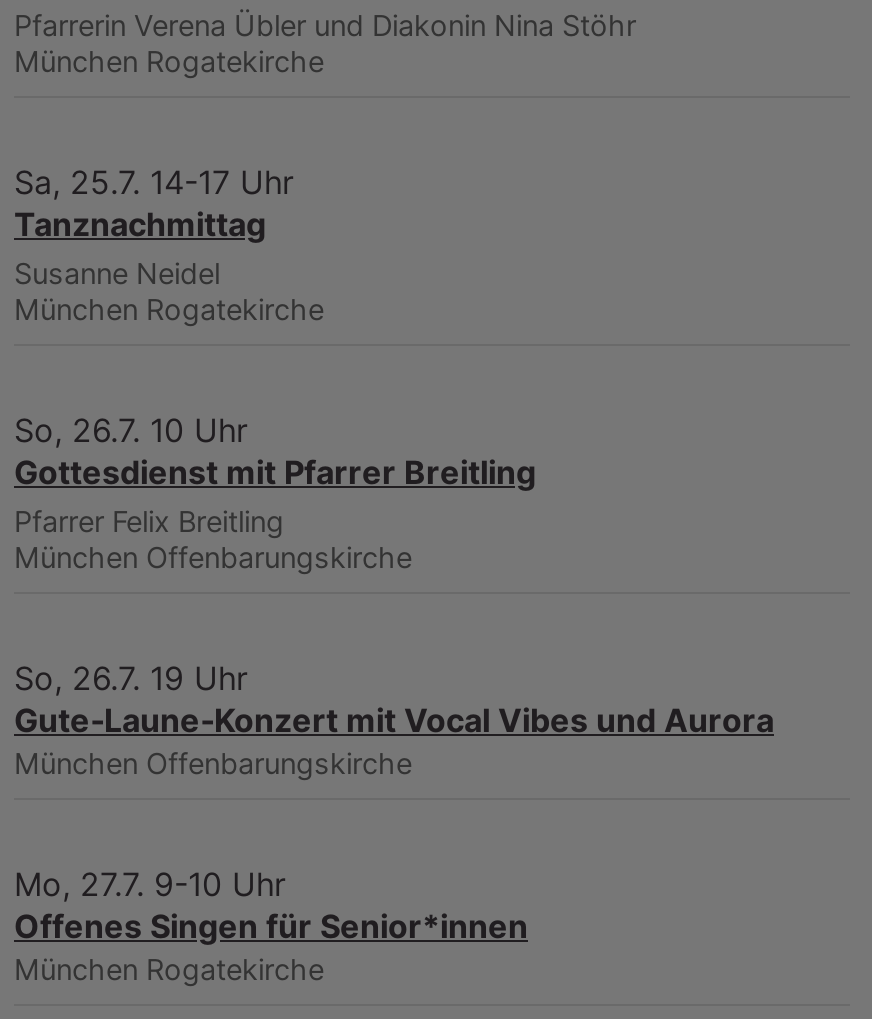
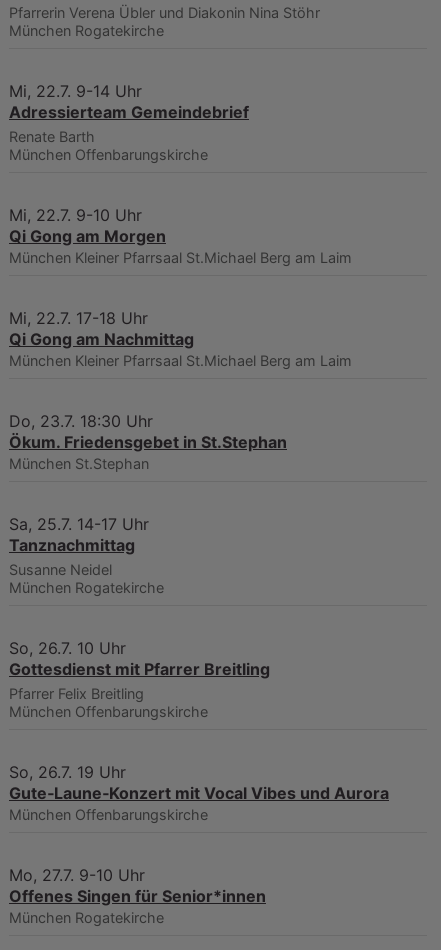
+ Mi, 22.7. 9-14 Uhr
+ Adressierteam Gemeindebrief
+ Renate Barth
+ München Offenbarungskirche
+ Mi, 22.7. 9-10 Uhr
+ Qi Gong am Morgen
+ München Kleiner Pfarrsaal St.Michael Berg am Laim
+ Mi, 22.7. 17-18 Uhr
+ Qi Gong am Nachmittag
+ München Kleiner Pfarrsaal St.Michael Berg am Laim
+ Do, 23.7. 18:30 Uhr
+ Ökum. Friedensgebet in St.Stephan
+ München St.Stephan
